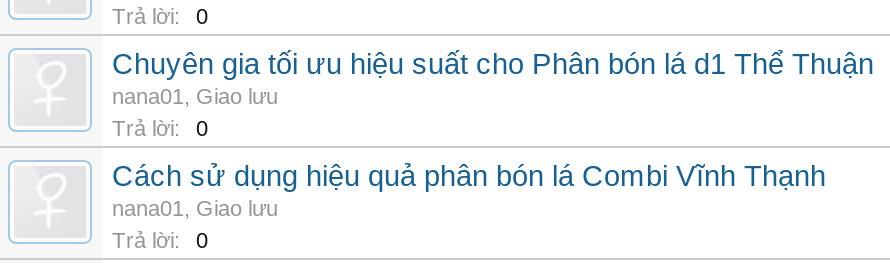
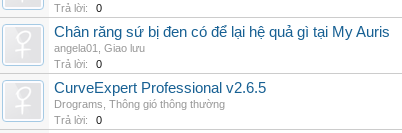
- Chuyên gia tối ưu hiệu suất cho Phân bón lá d1 Thể Thuận
- nana01, Giao lưu
+ Chân răng sứ bị đen có để lại hệ quả gì tại My Auris
+ angela01, Giao lưu

- Cách sử dụng hiệu quả phân bón lá Combi Vĩnh Thạnh
- nana01, Giao lưu
+ CurveExpert Professional v2.6.5
+ Drograms, Thông gió thông thường
